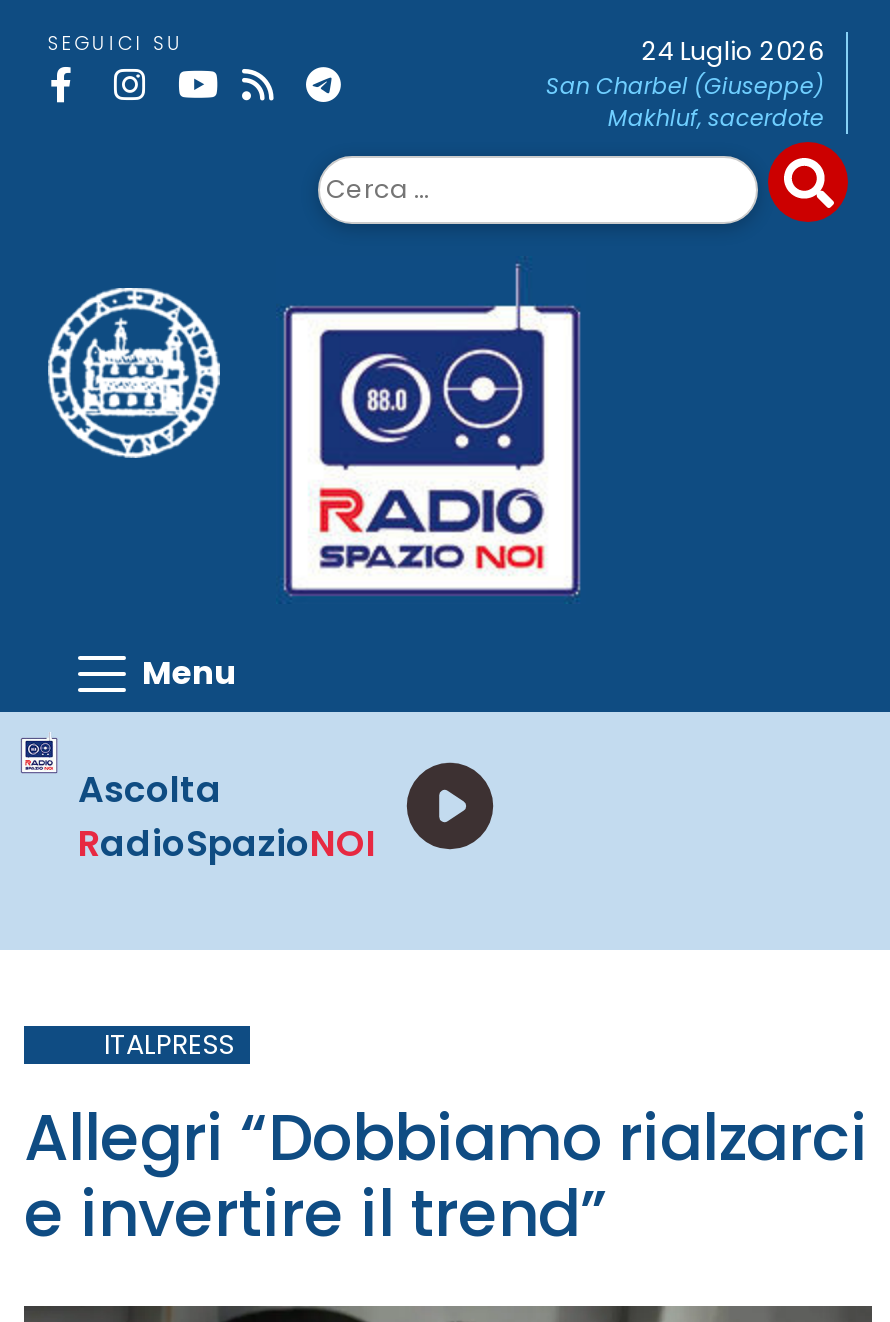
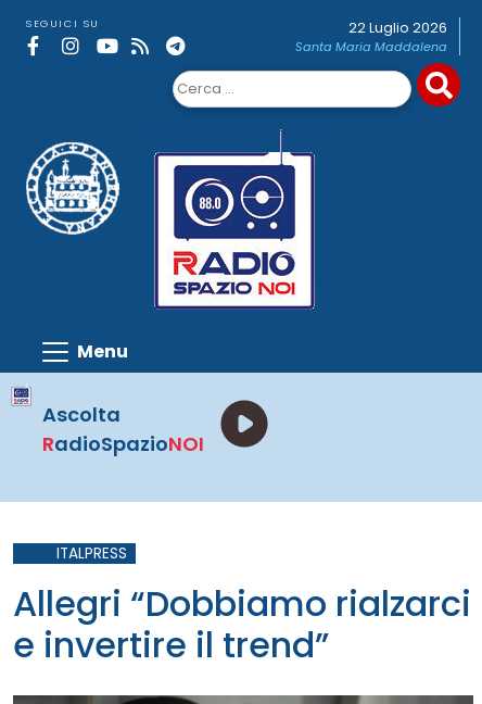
- 24 Luglio 2026
- San Charbel (Giuseppe)
- Makhluf, sacerdote
+ 22 Luglio 2026
+ Santa Maria Maddalena
